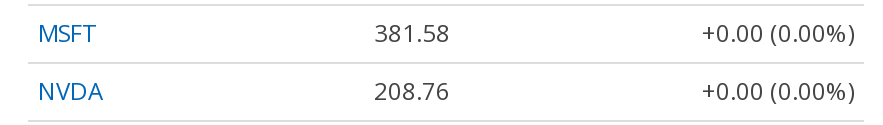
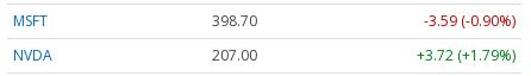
- 381.58
+ 398.70

- +0.00 (0.00%)
+ -3.59 (-0.90%)

- 208.76
+ 207.00

- +0.00 (0.00%)
+ +3.72 (+1.79%)
